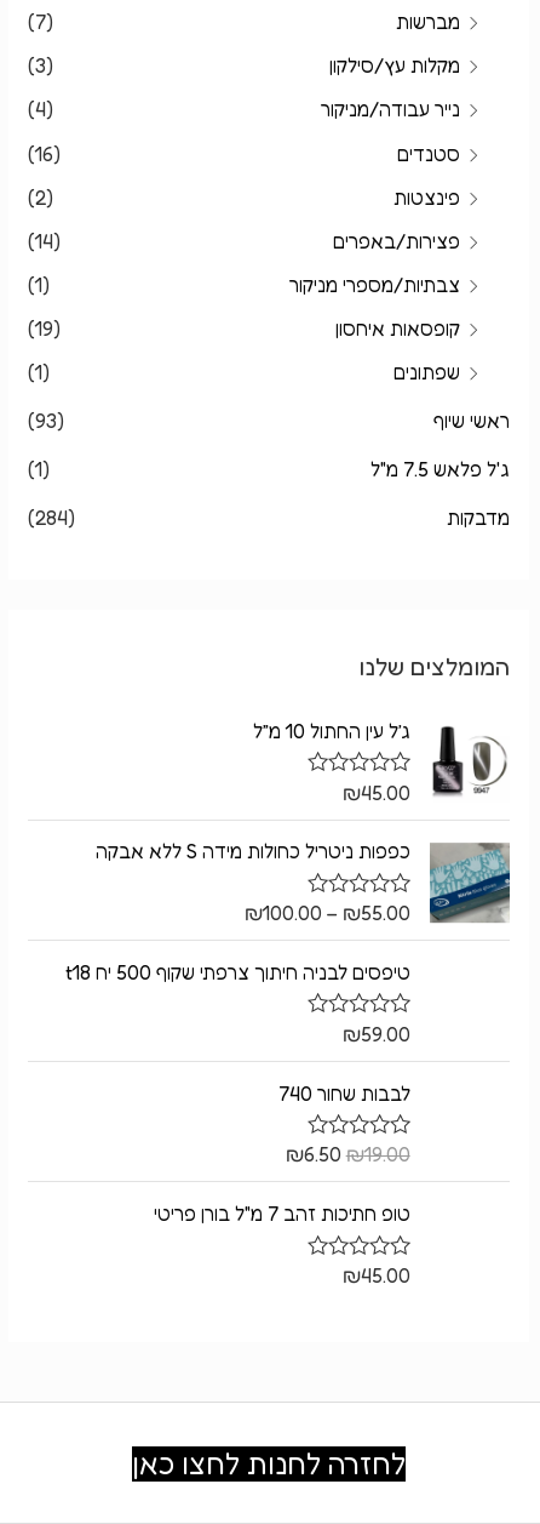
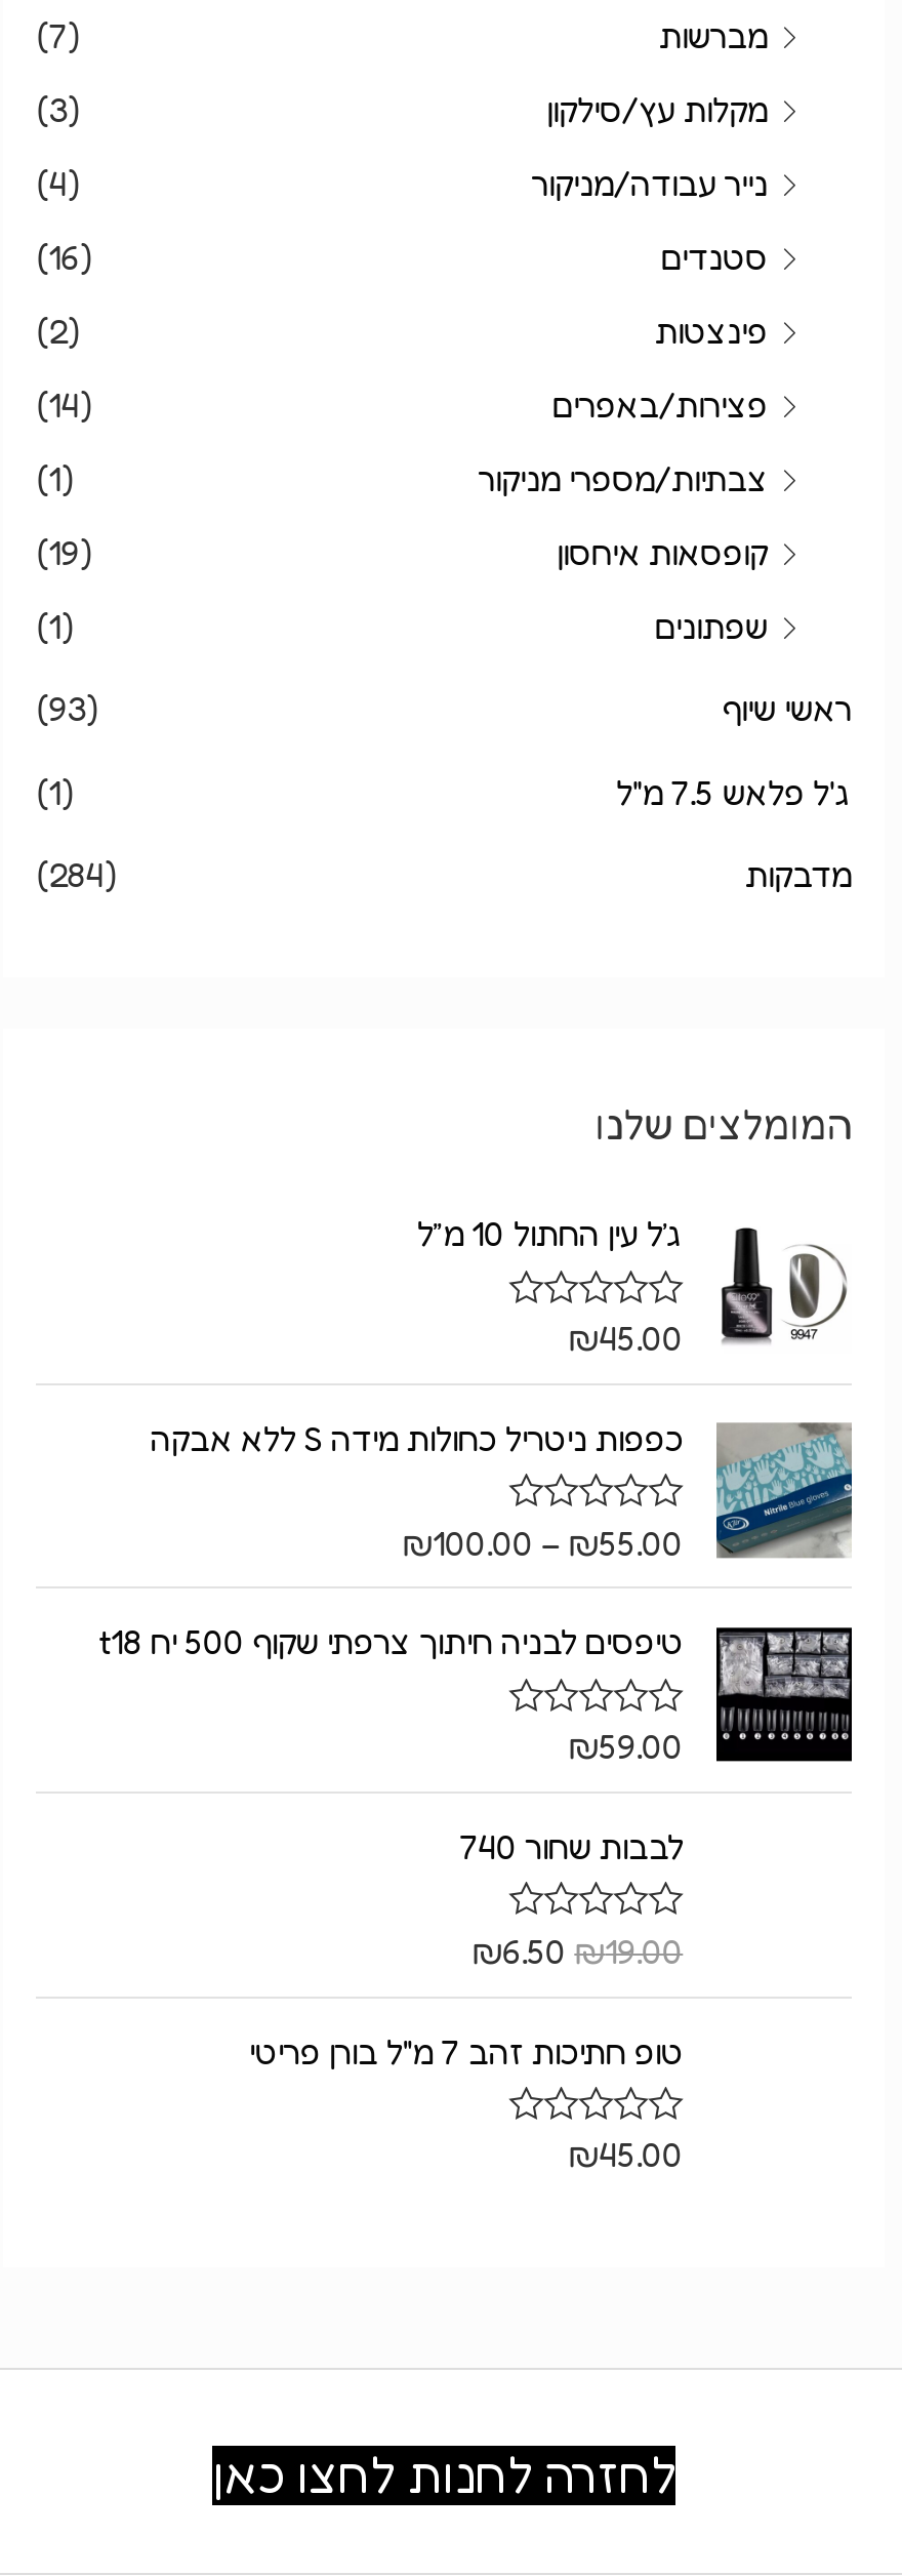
+ [image]
